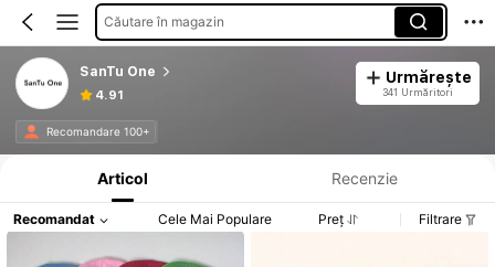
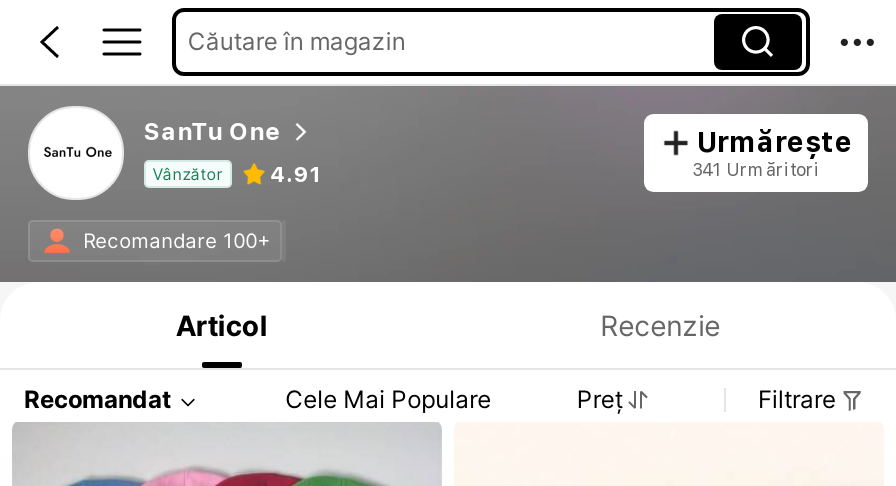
+ Vânzător
